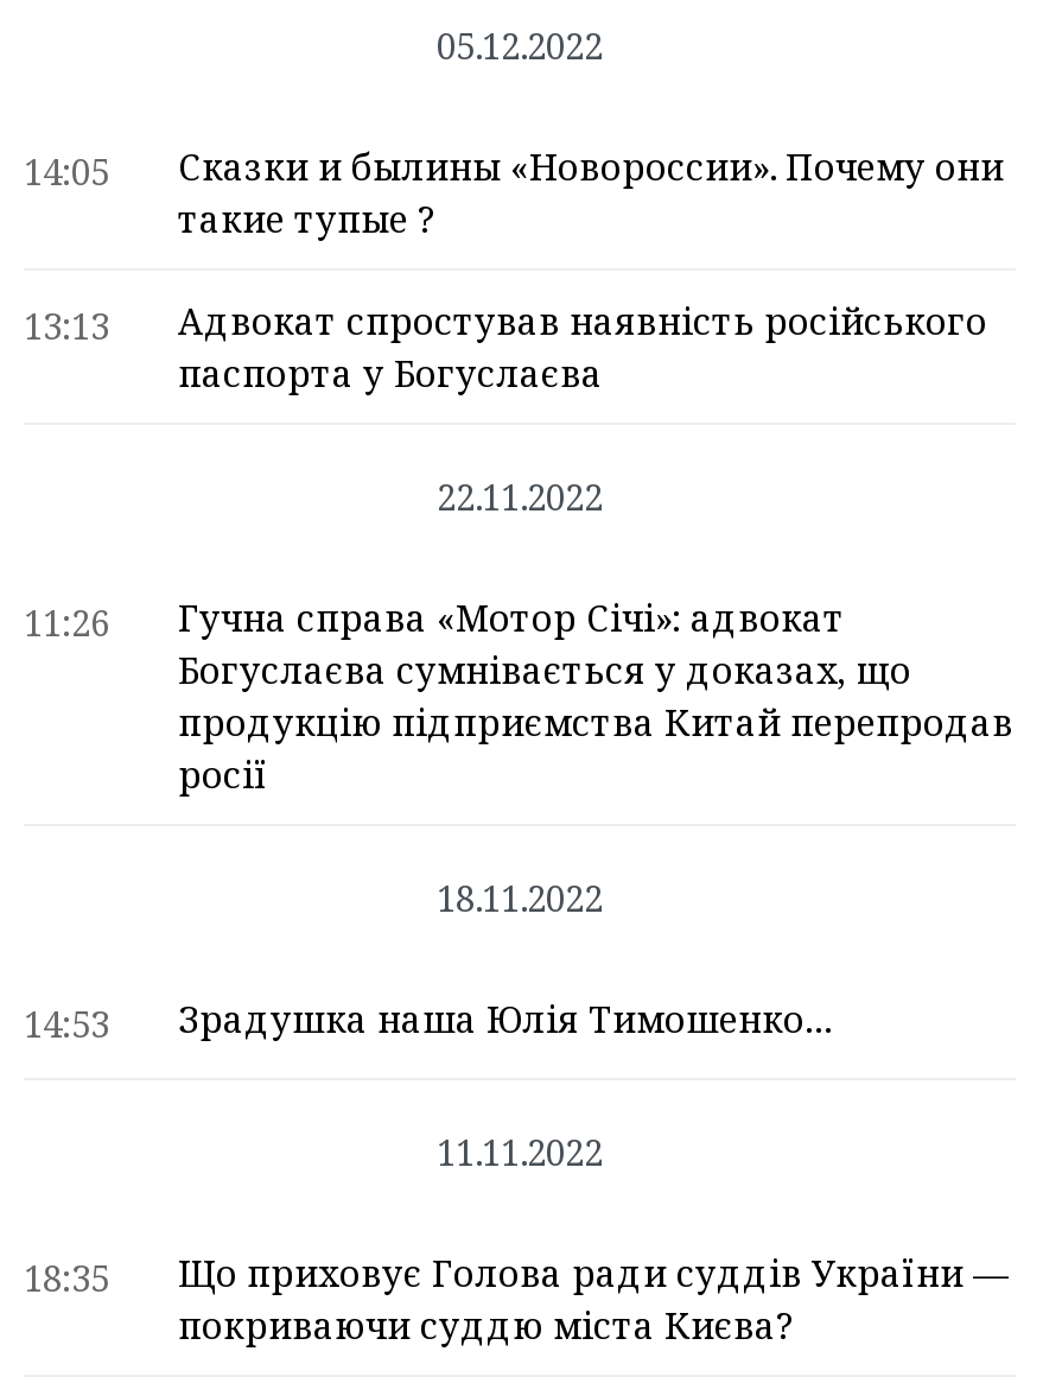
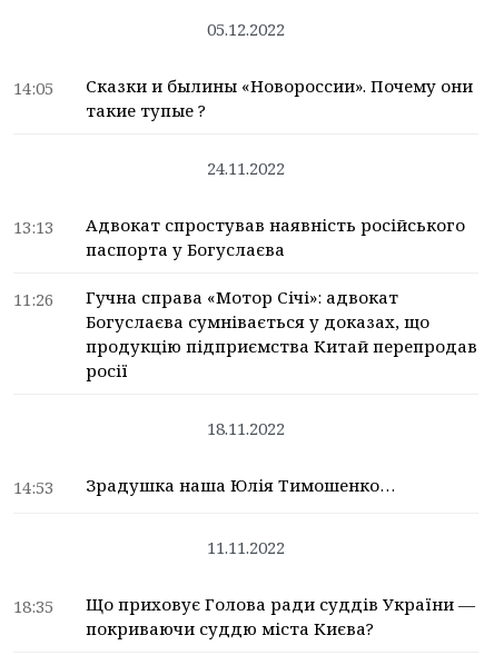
+ 24.11.2022

moved down: 13:13 | Адвокат спростував наявність російського | паспорта у Богуслаєва

- 22.11.2022
